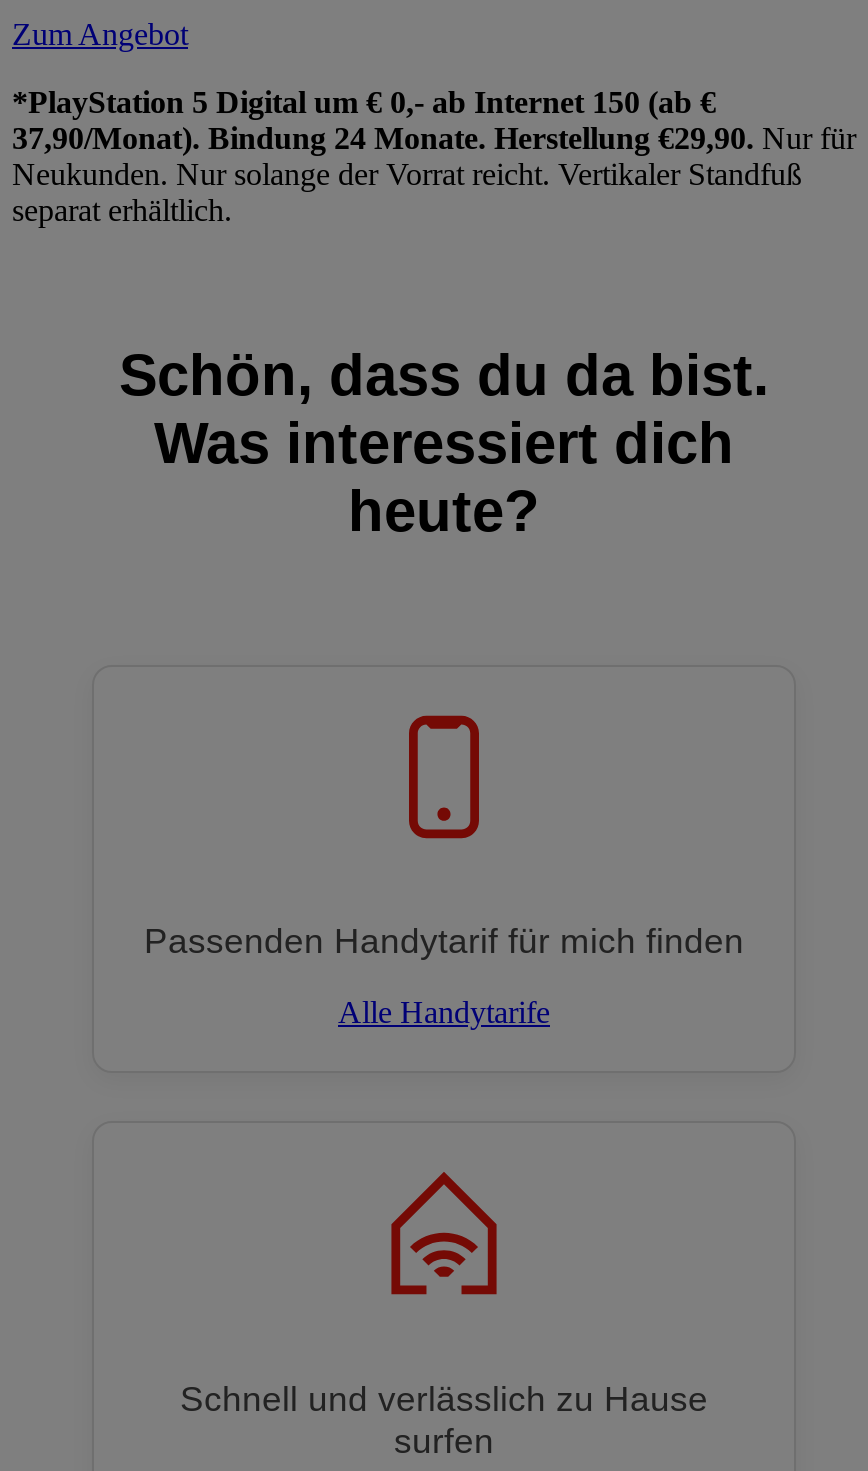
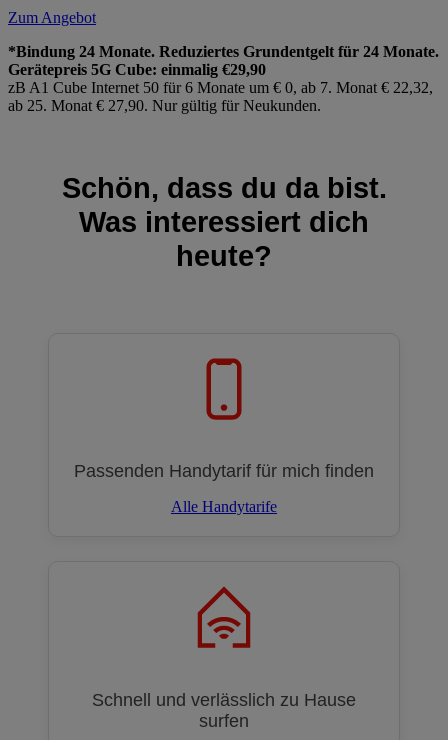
- *PlayStation 5 Digital um € 0,- ab Internet 150 (ab €
- 37,90/Monat). Bindung 24 Monate. Herstellung €29,90. Nur für
- Neukunden. Nur solange der Vorrat reicht. Vertikaler Standfuß
- separat erhältlich.
+ *Bindung 24 Monate. Reduziertes Grundentgelt für 24 Monate.
+ Gerätepreis 5G Cube: einmalig €29,90
+ zB A1 Cube Internet 50 für 6 Monate um € 0, ab 7. Monat € 22,32,
+ ab 25. Monat € 27,90. Nur gültig für Neukunden.
